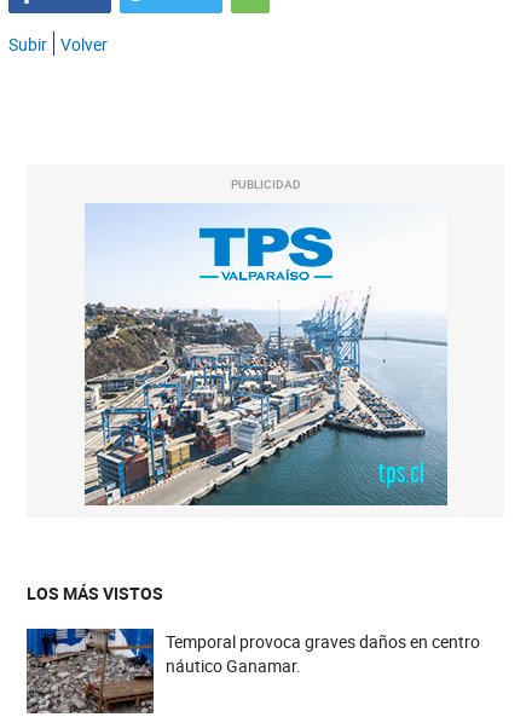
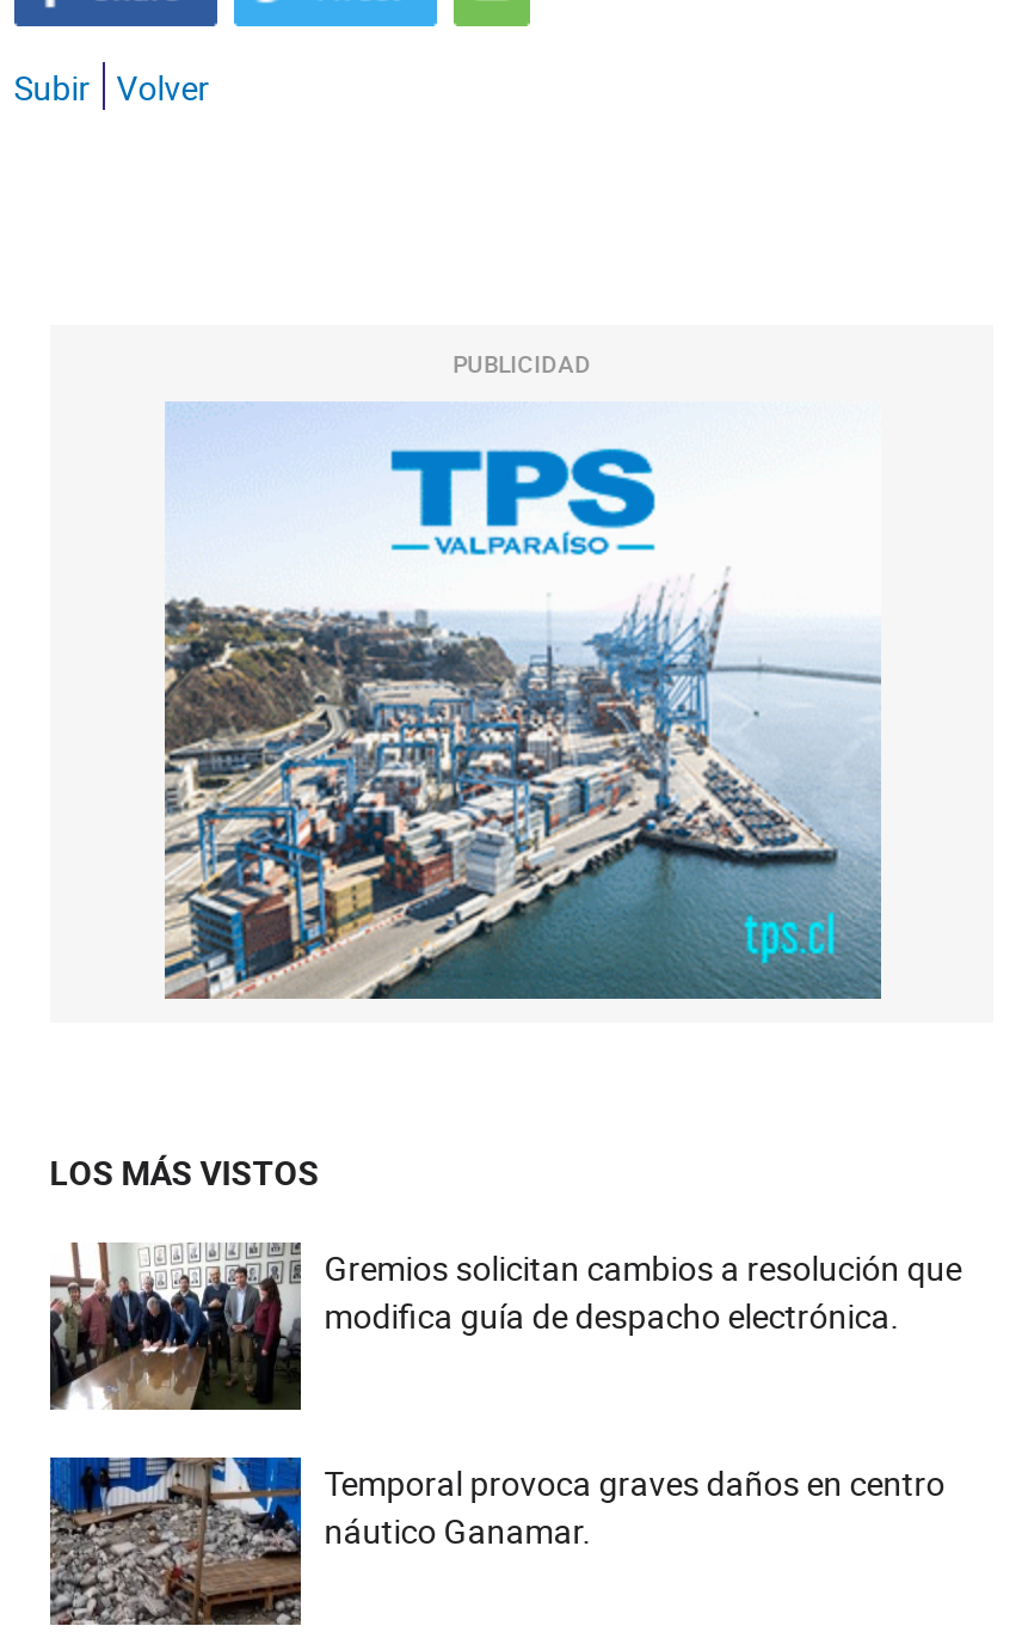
+ [image]
+ Gremios solicitan cambios a resolución que
+ modifica guía de despacho electrónica.
